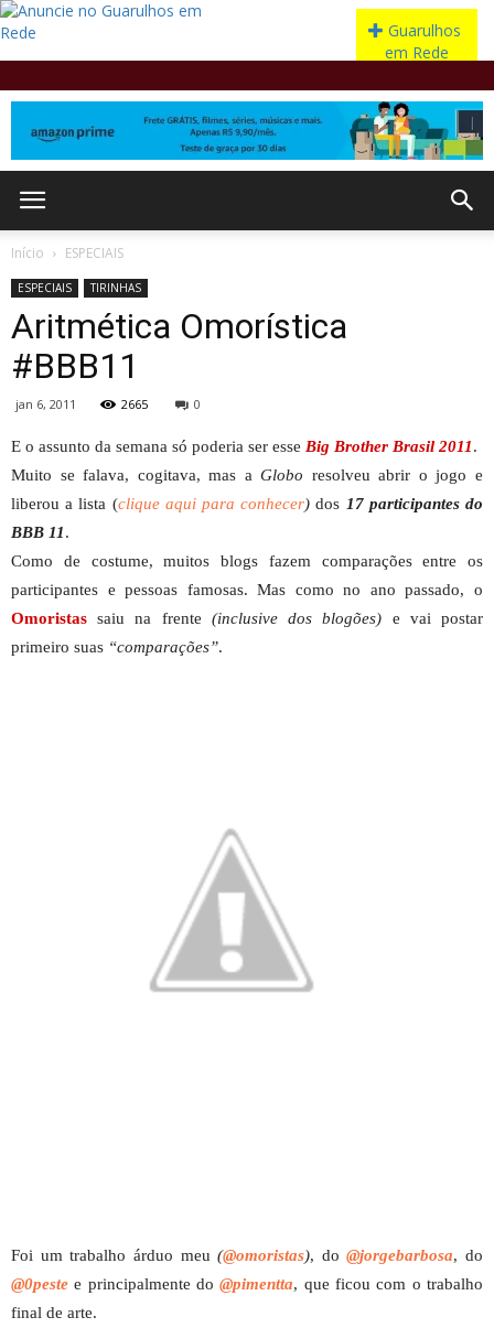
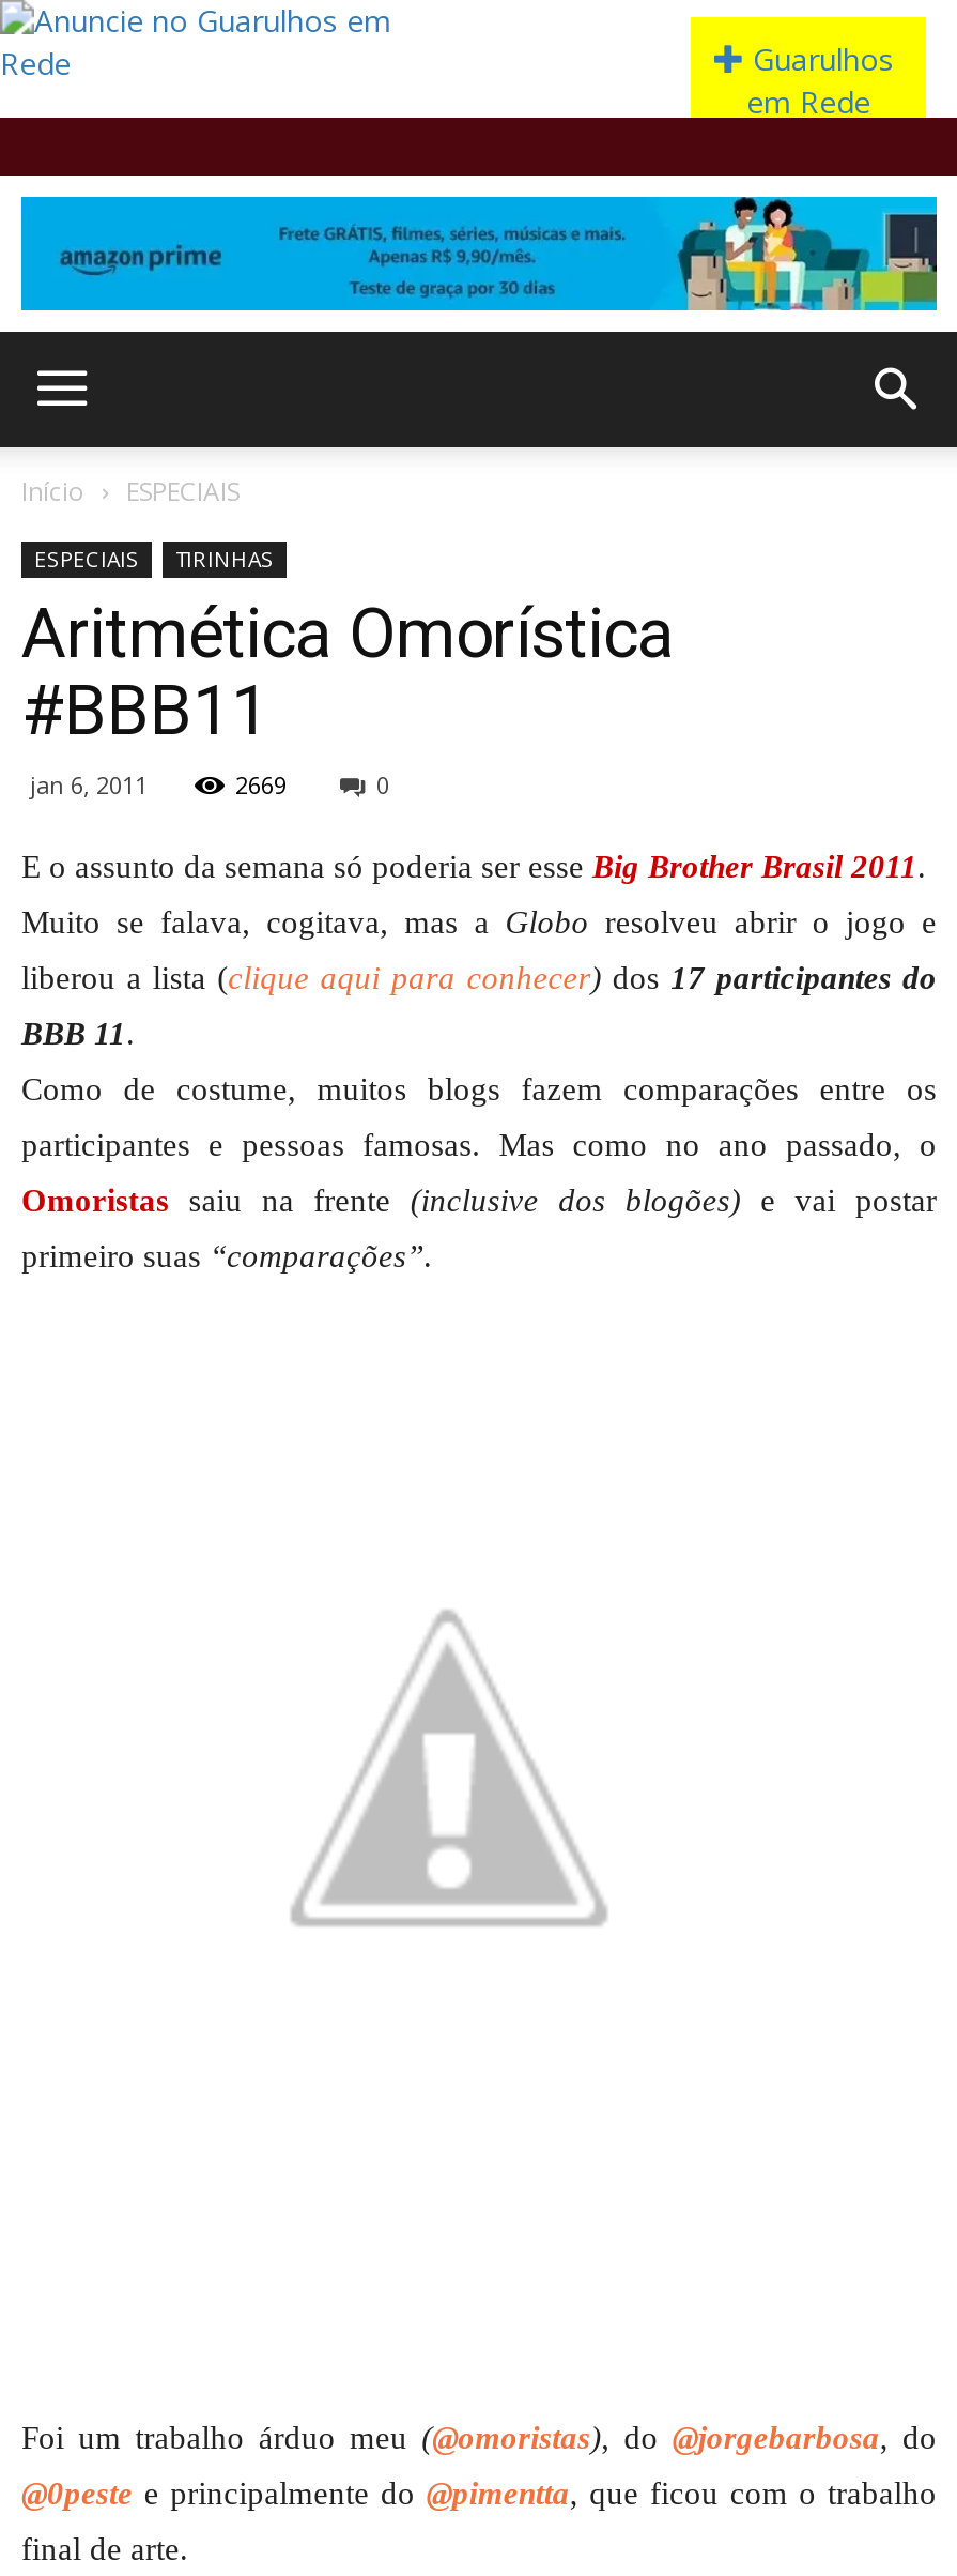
- 2665
+ 2669
